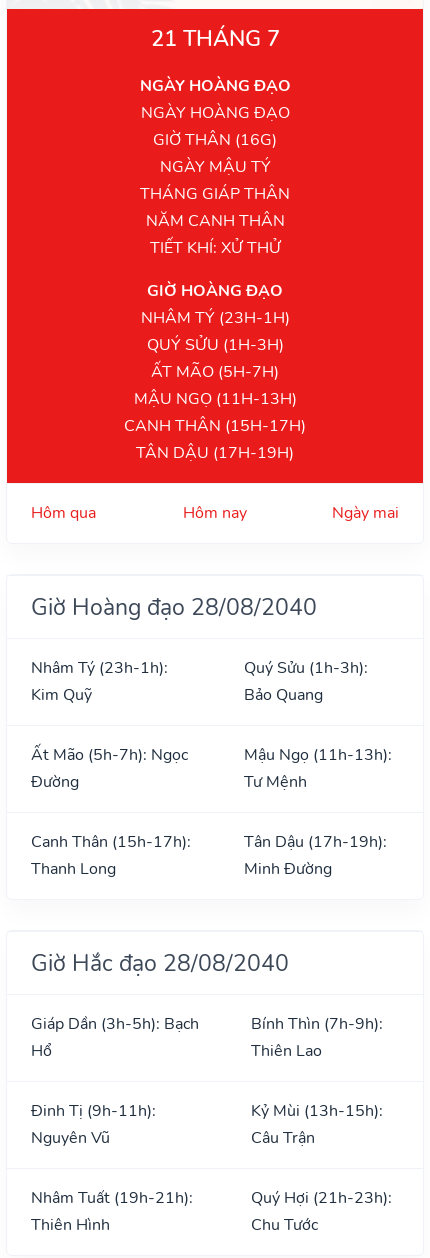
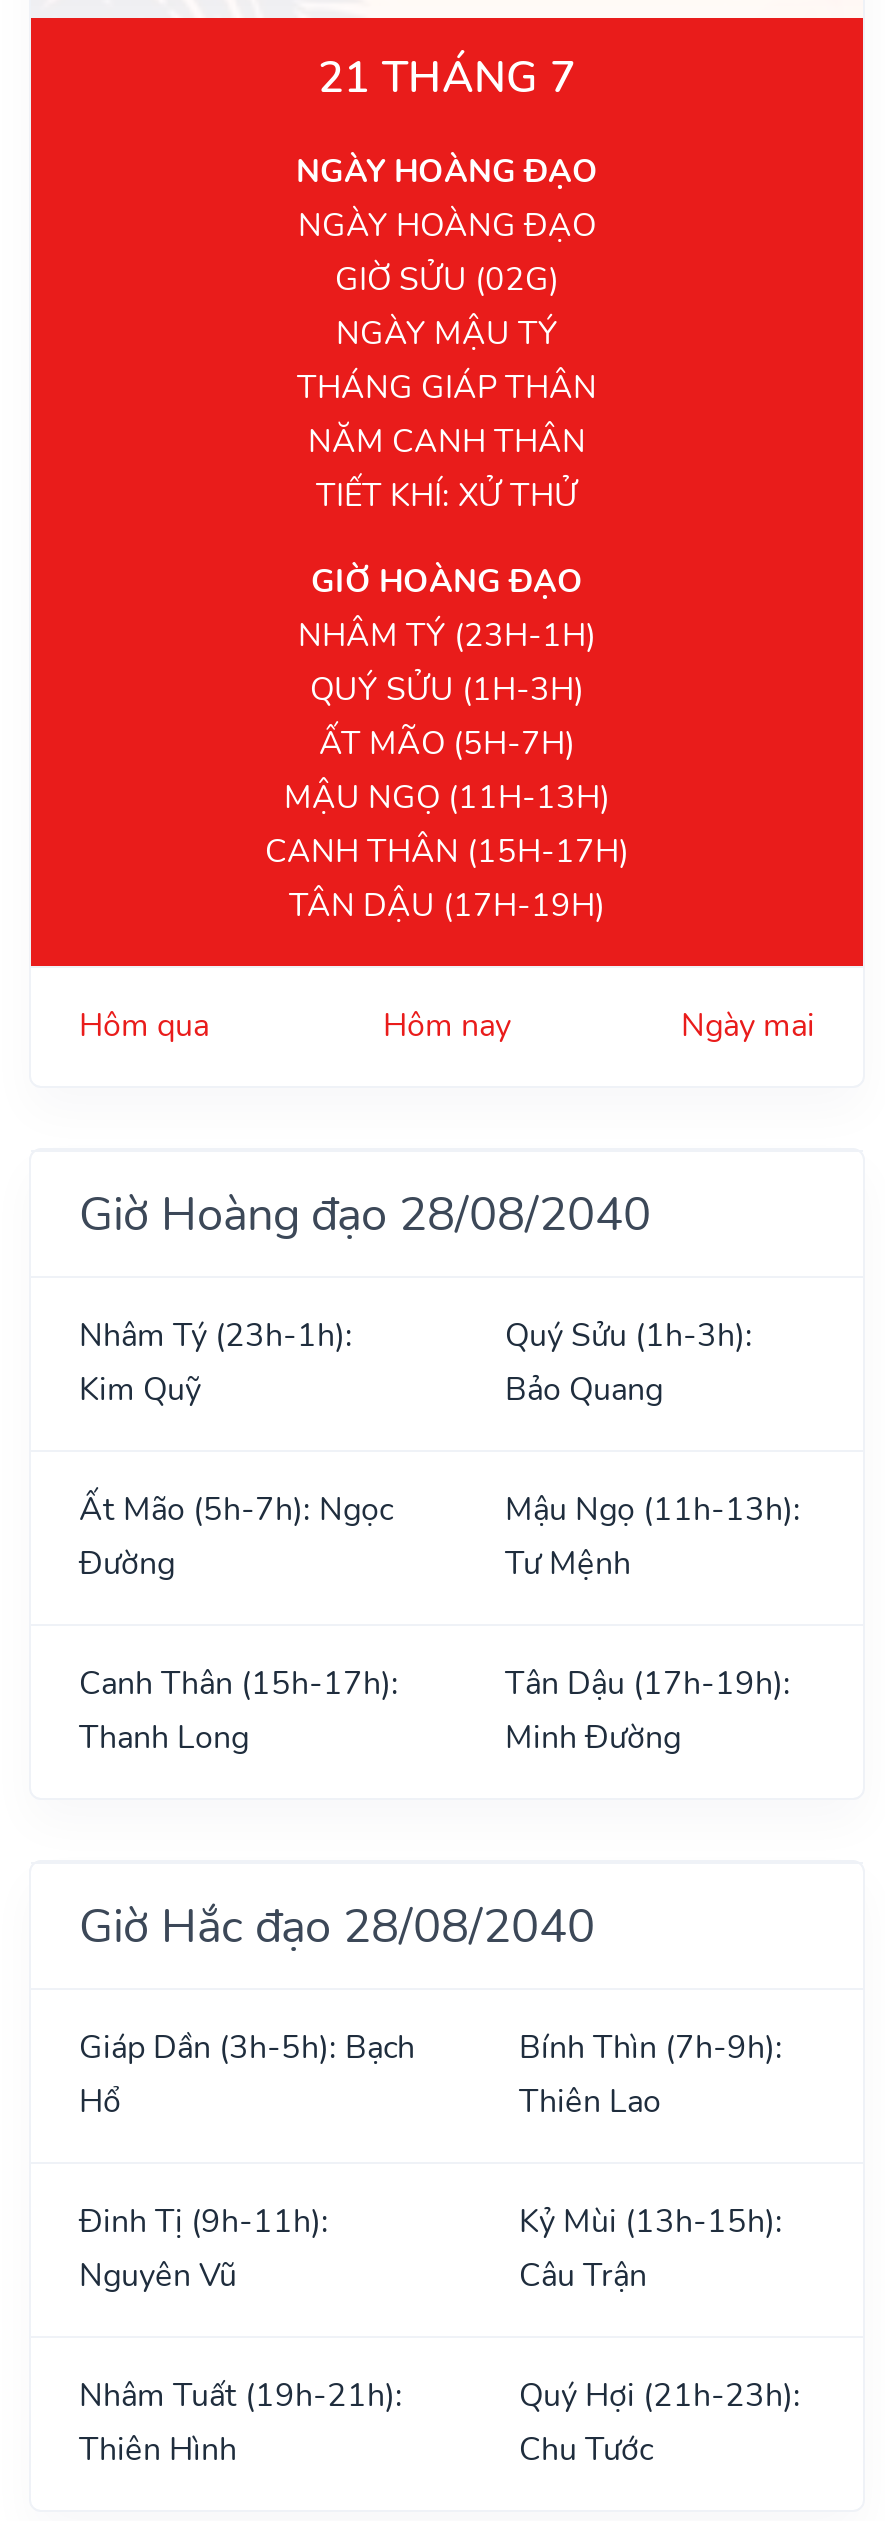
- GIỜ THÂN (16G)
+ GIỜ SỬU (02G)
